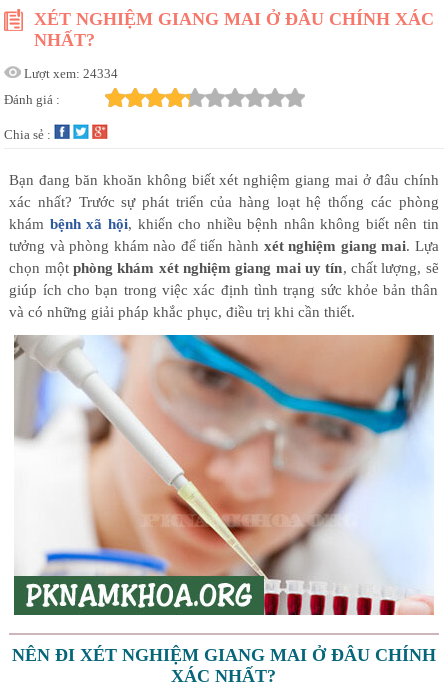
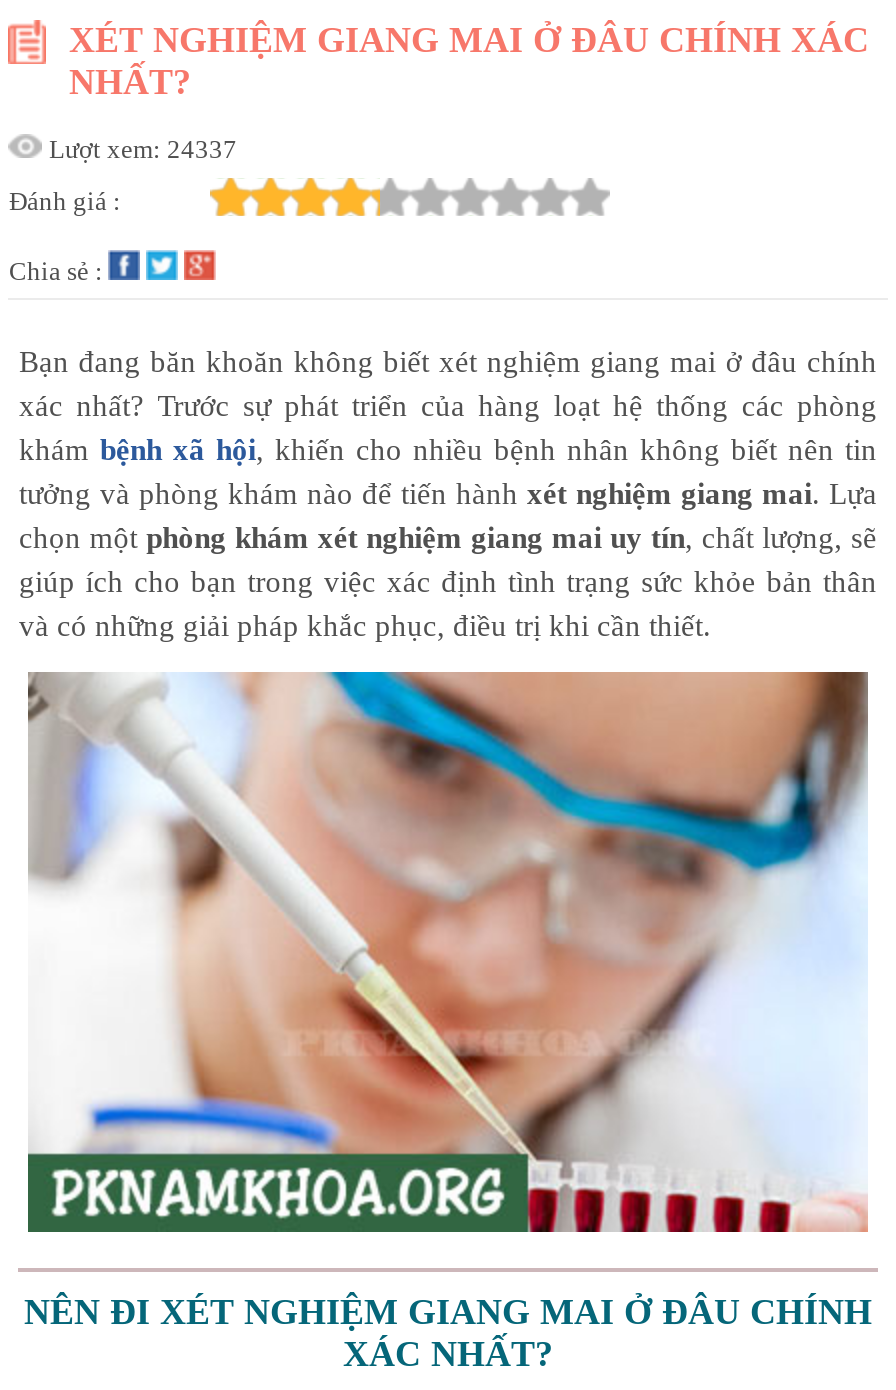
- Lượt xem: 24334
+ Lượt xem: 24337
